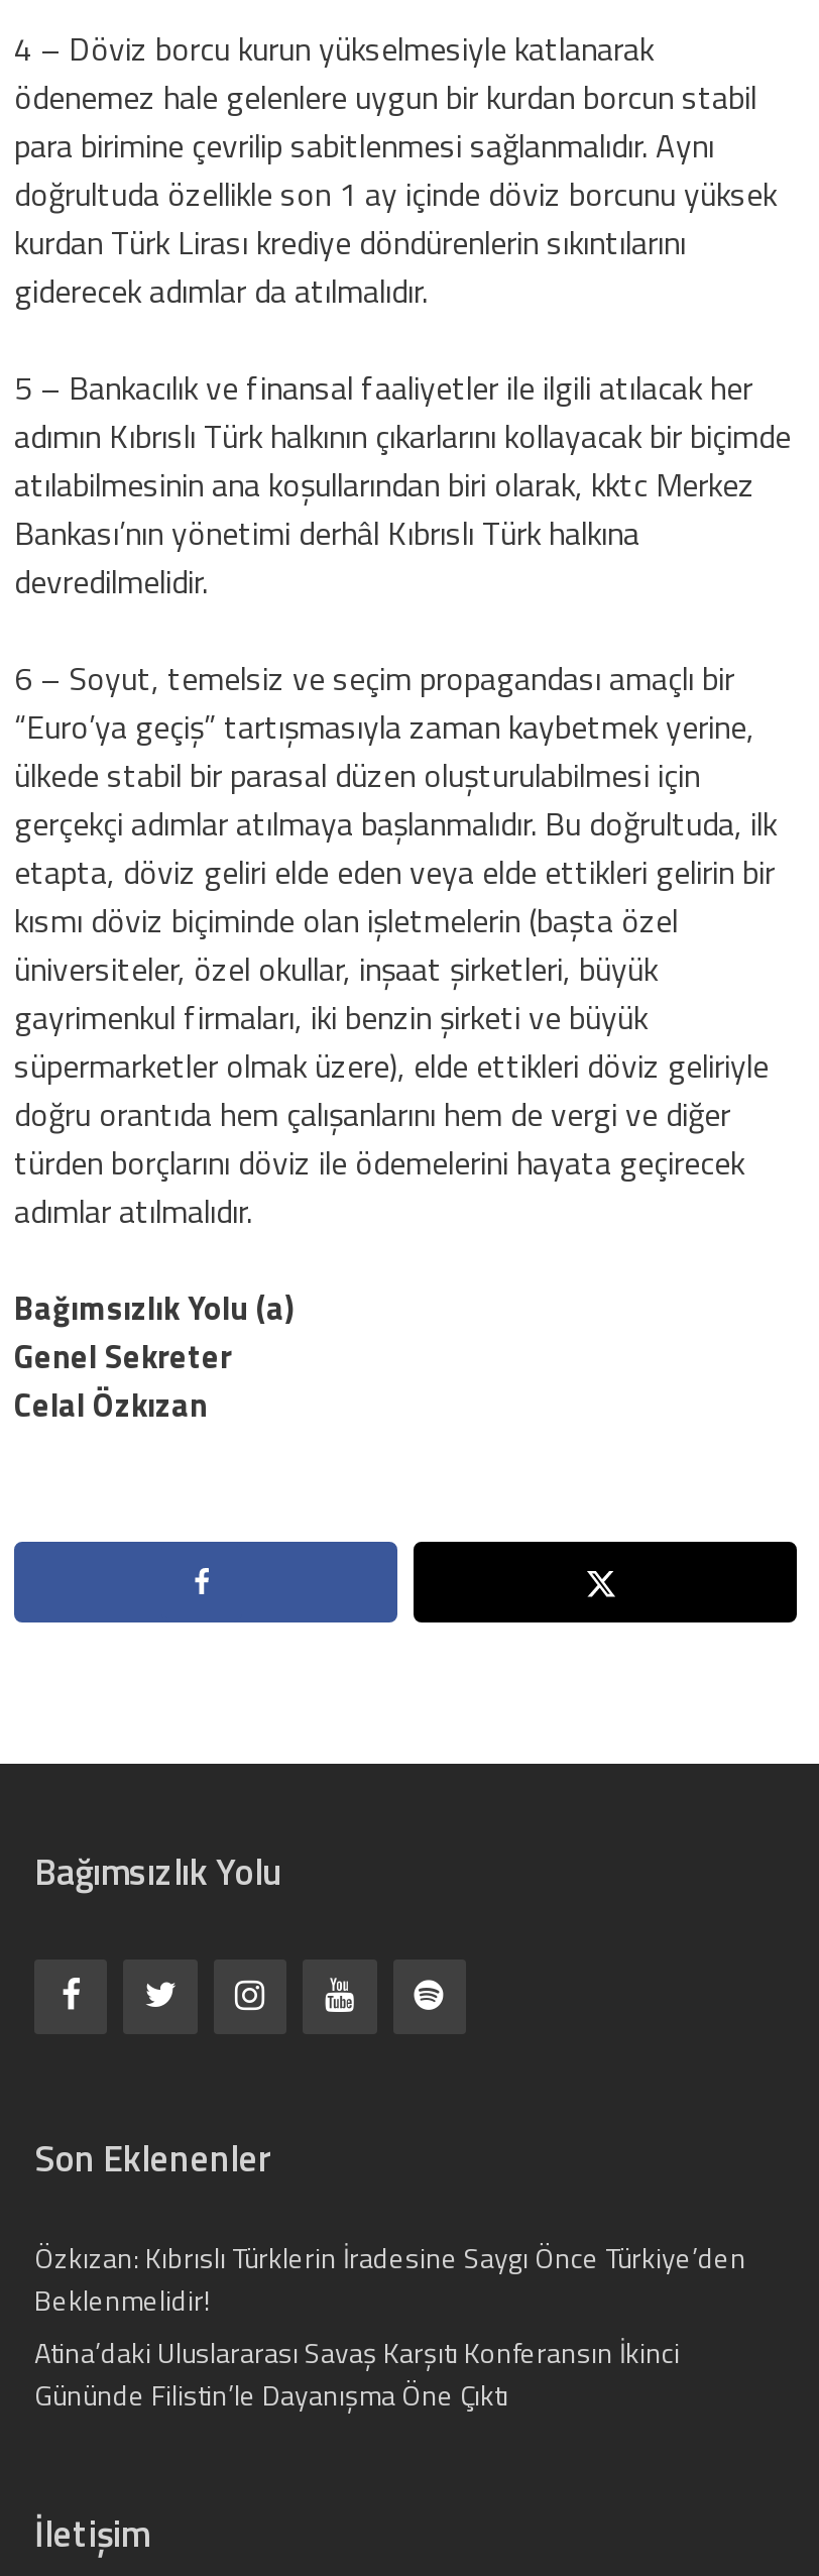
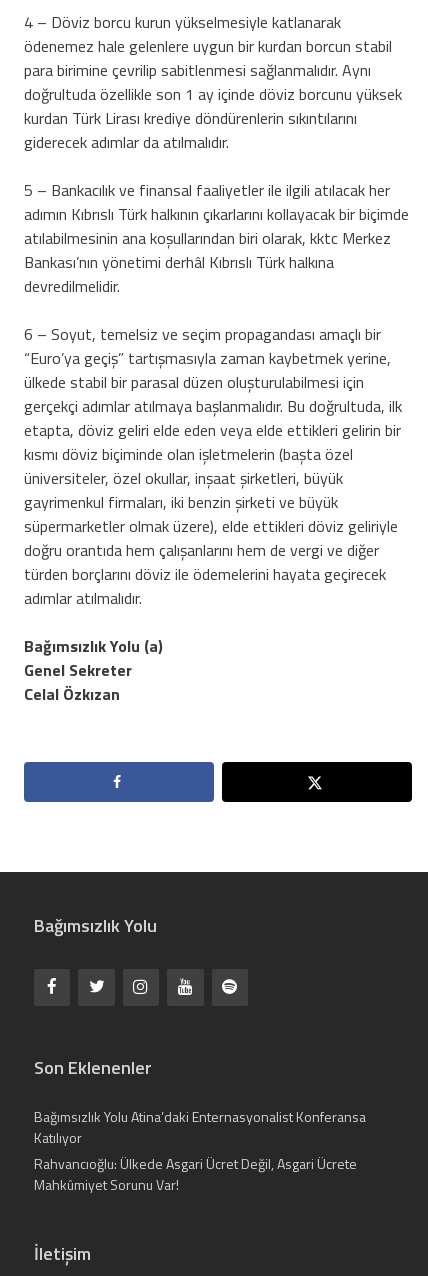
- Özkızan: Kıbrıslı Türklerin İradesine Saygı Önce Türkiye’den
- Beklenmelidir!
- Atina’daki Uluslararası Savaş Karşıtı Konferansın İkinci
- Gününde Filistin’le Dayanışma Öne Çıktı
+ Bağımsızlık Yolu Atina’daki Enternasyonalist Konferansa
+ Katılıyor
+ Rahvancıoğlu: Ülkede Asgari Ücret Değil, Asgari Ücrete
+ Mahkûmiyet Sorunu Var!
